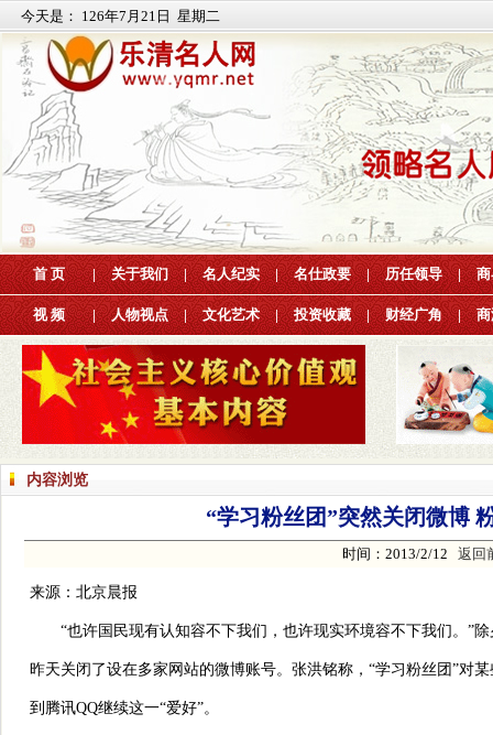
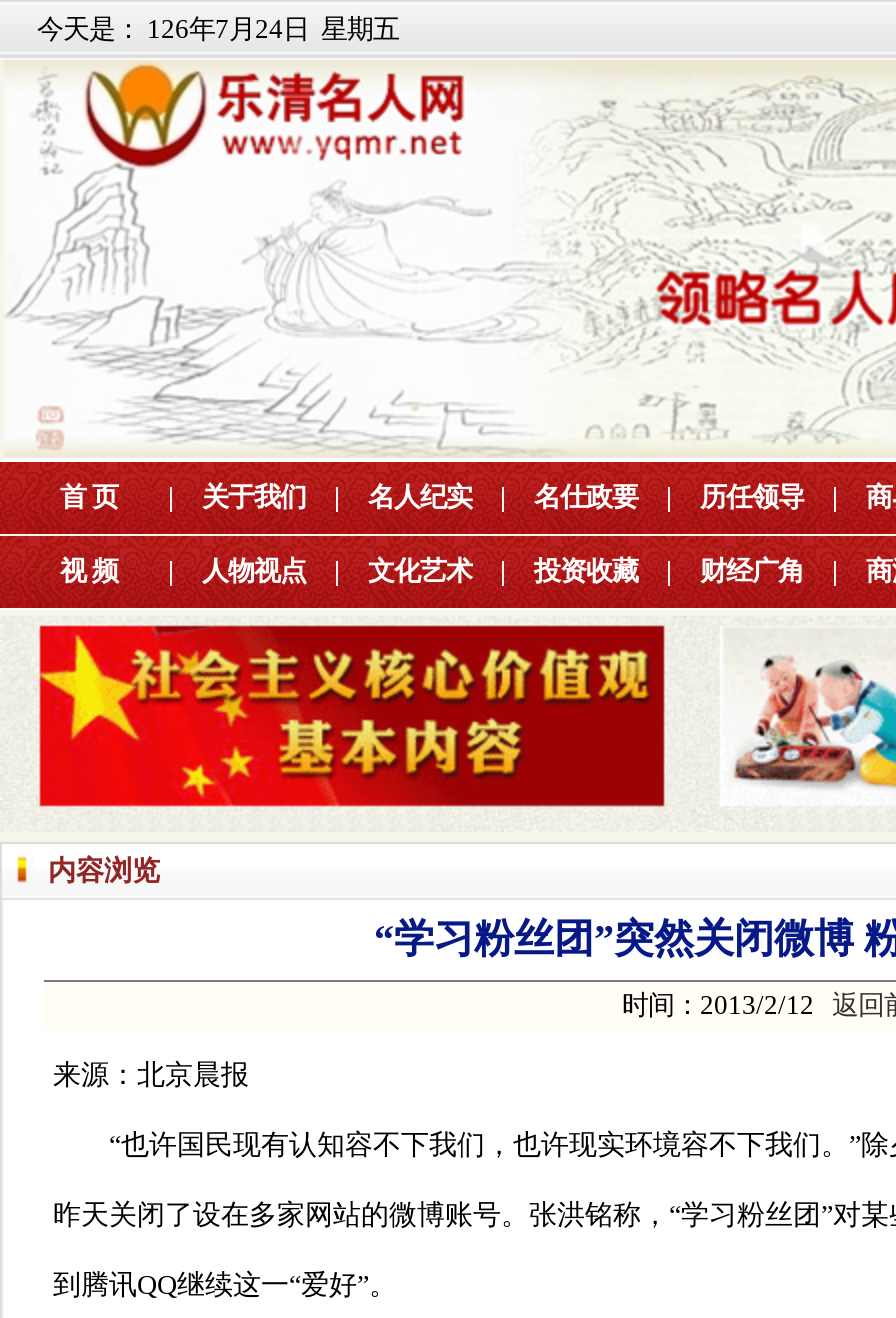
- 今天是：126年7月21日 星期二
+ 今天是：126年7月24日 星期五
